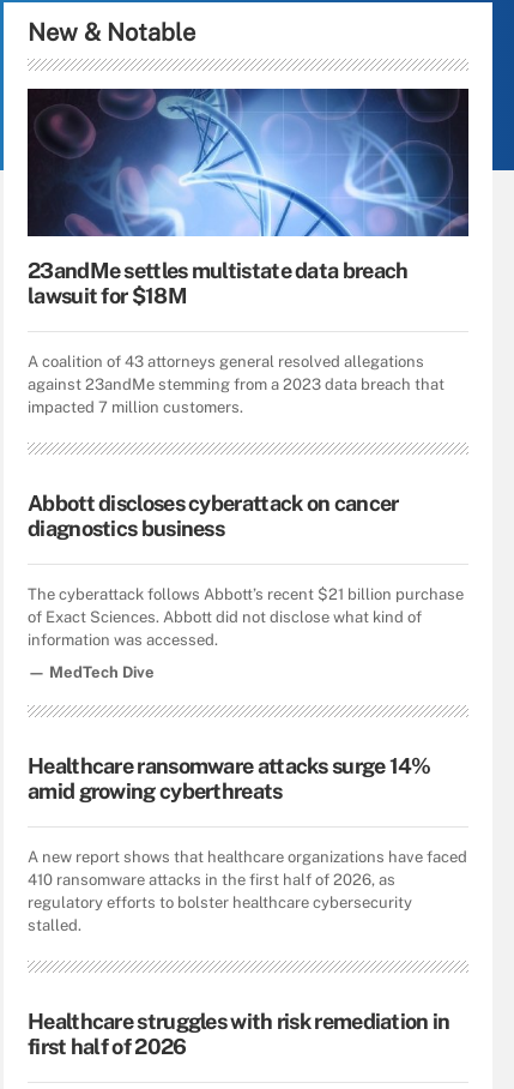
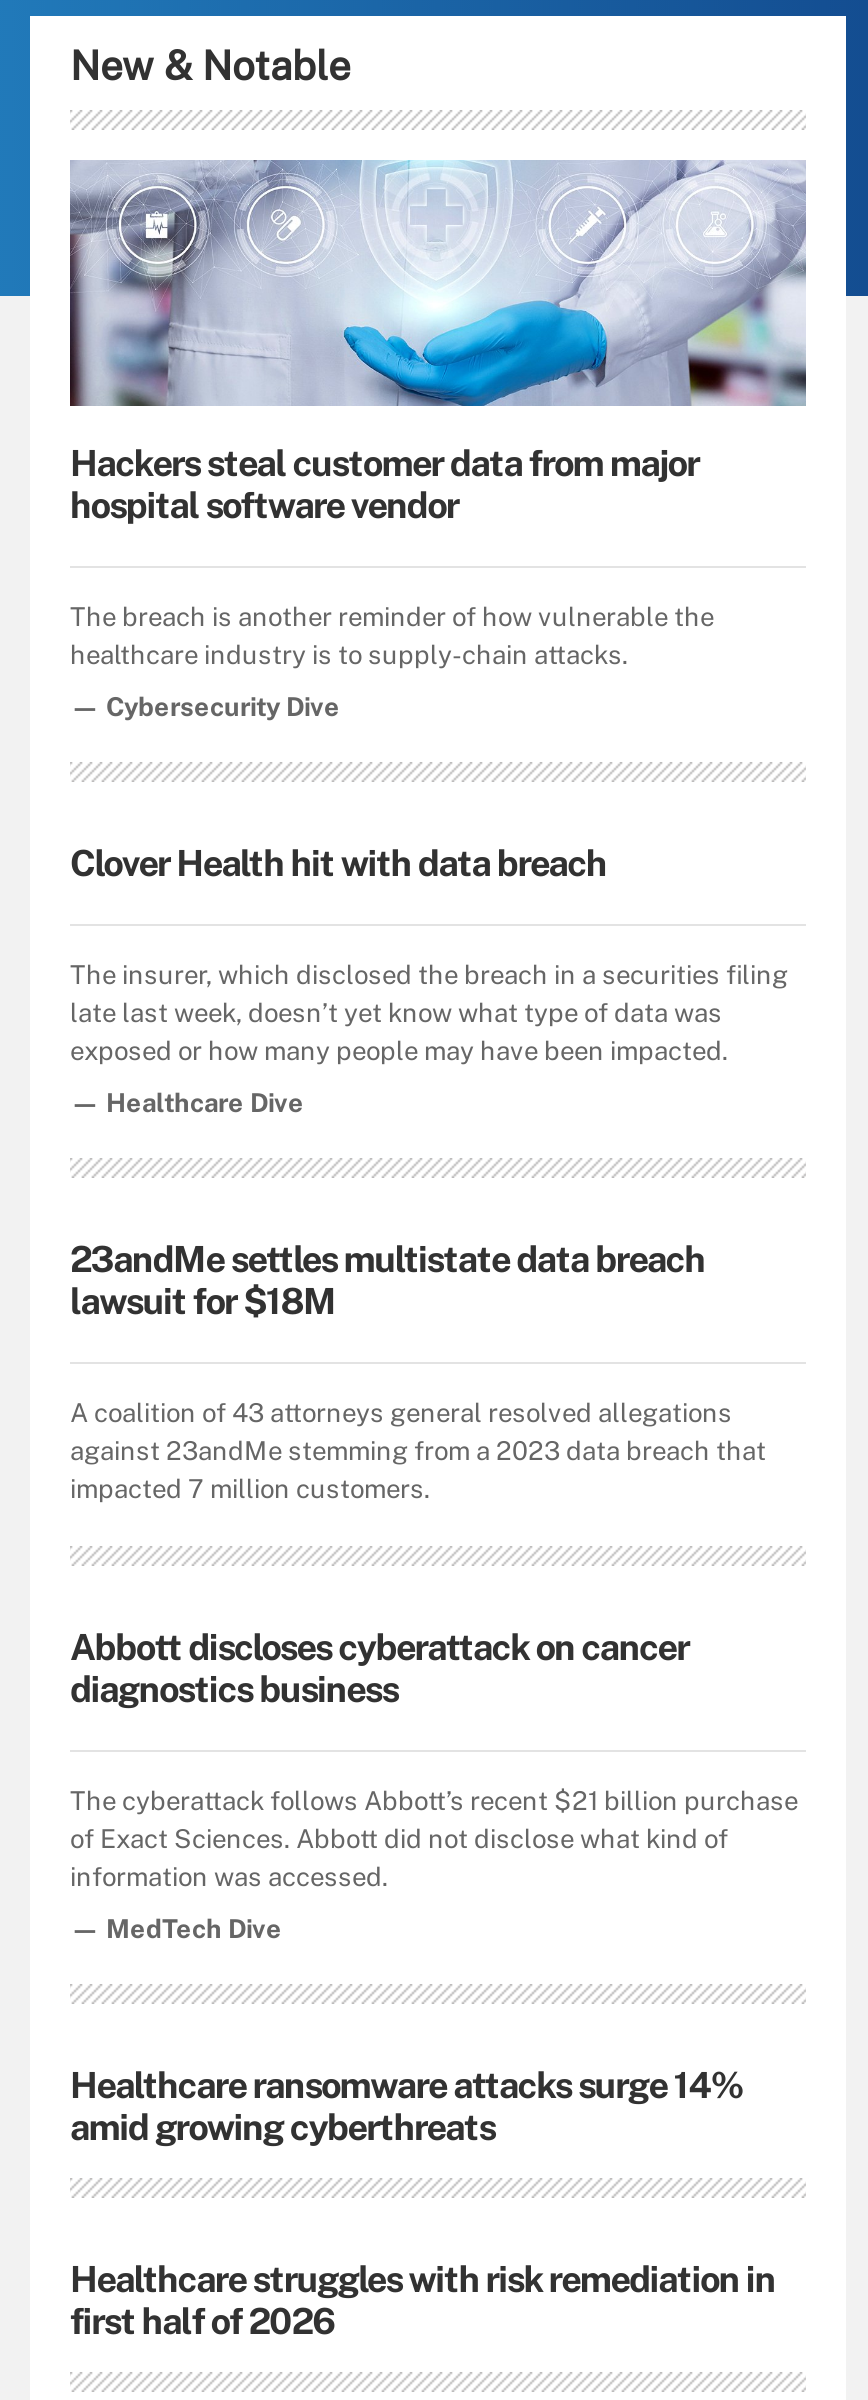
+ Hackers steal customer data from major
+ hospital software vendor
+ The breach is another reminder of how vulnerable the
+ healthcare industry is to supply-chain attacks.
+ — Cybersecurity Dive

+ Clover Health hit with data breach
+ The insurer, which disclosed the breach in a securities filing
+ late last week, doesn’t yet know what type of data was
+ exposed or how many people may have been impacted.
+ — Healthcare Dive

- [image]
+ [image]

moved down: 23andMe settles multistate data breach | lawsuit for $18M | A coalition of 43 attorneys general resolved allegations | ... | Healthcare ransomware attacks surge 14% | amid growing cyberthreats

- A new report shows that healthcare organizations have faced
- 410 ransomware attacks in the first half of 2026, as
- regulatory efforts to bolster healthcare cybersecurity
- stalled.
